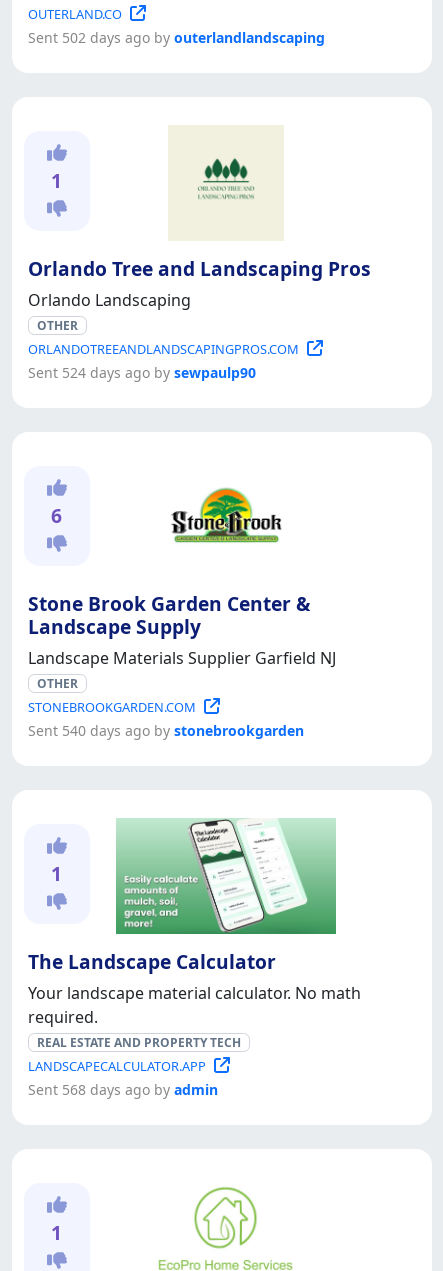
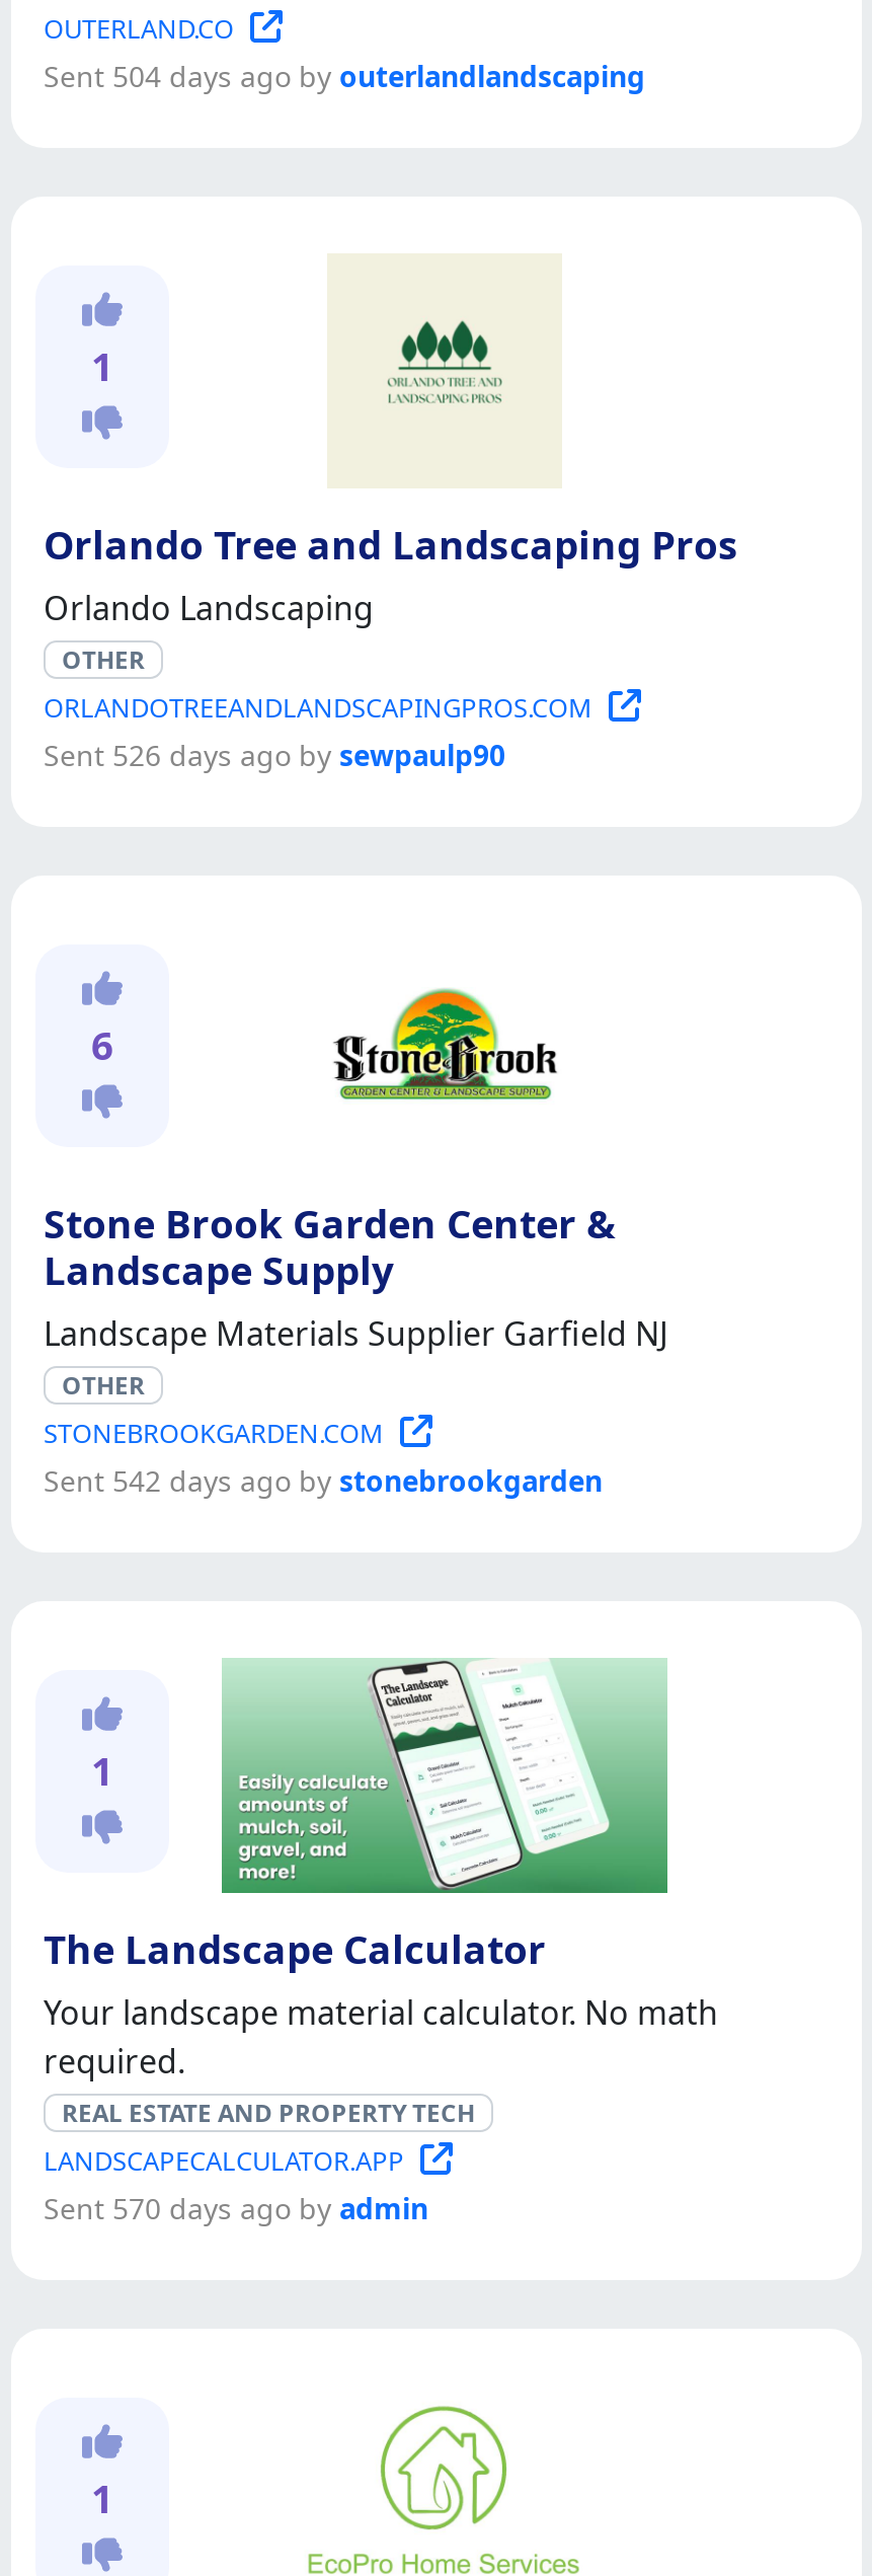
- Sent 502 days ago by outerlandlandscaping
+ Sent 504 days ago by outerlandlandscaping

- Sent 524 days ago by sewpaulp90
+ Sent 526 days ago by sewpaulp90

- Sent 540 days ago by stonebrookgarden
+ Sent 542 days ago by stonebrookgarden

- Sent 568 days ago by admin
+ Sent 570 days ago by admin
